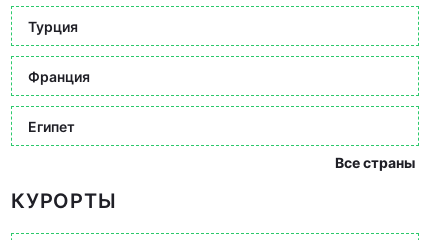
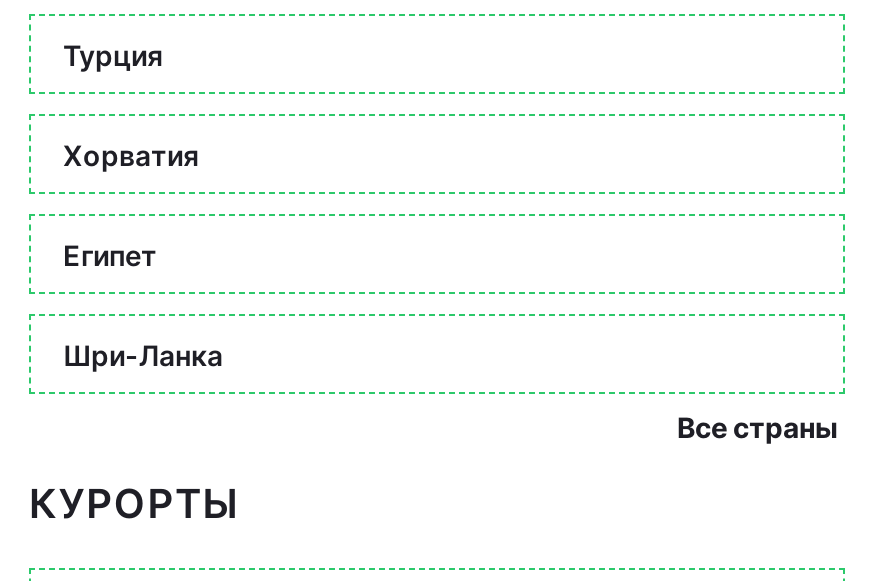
- Франция
+ Хорватия

+ Шри-Ланка
